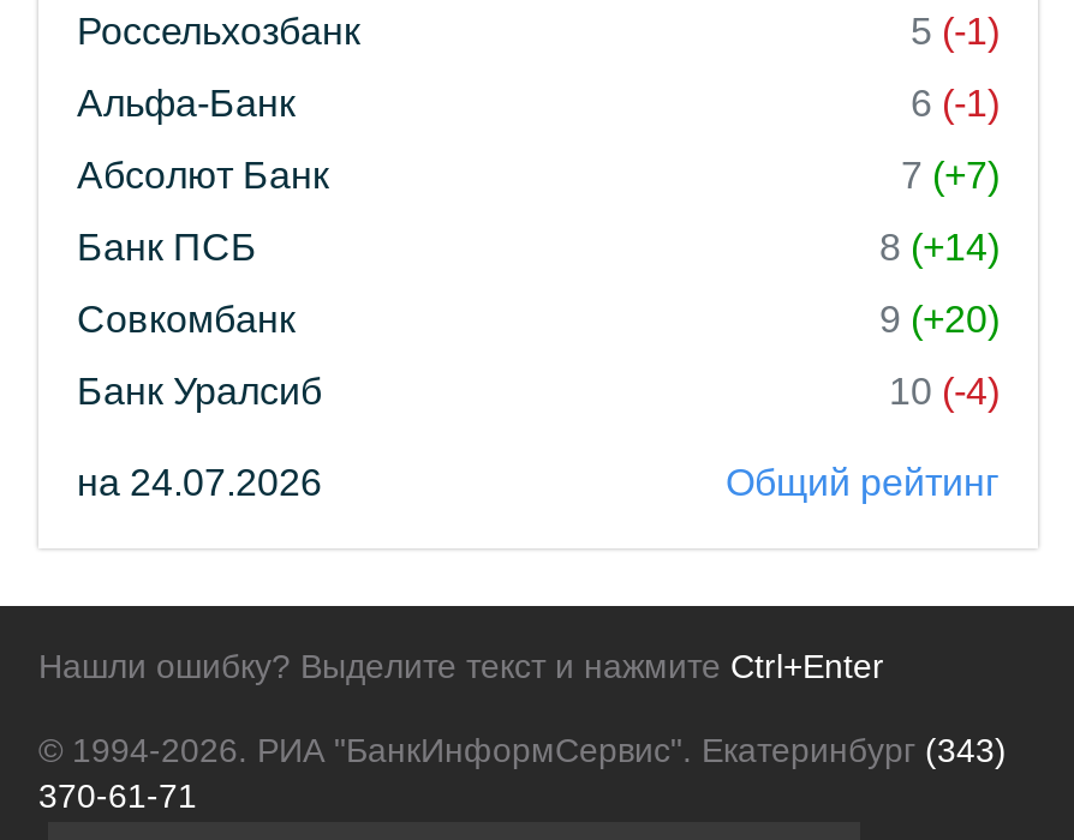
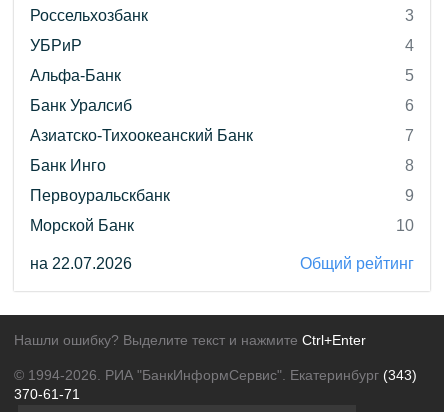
- 5 (-1)
+ 3
+ УБРиР
+ 4

- 6 (-1)
- Абсолют Банк
- 7 (+7)
- Банк ПСБ
- 8 (+14)
- Совкомбанк
- 9 (+20)
+ 5

- 10 (-4)
- на 24.07.2026
+ 6
+ Азиатско-Тихоокеанский Банк
+ 7
+ Банк Инго
+ 8
+ Первоуральскбанк
+ 9
+ Морской Банк
+ 10
+ на 22.07.2026

moved up: Банк Уралсиб
